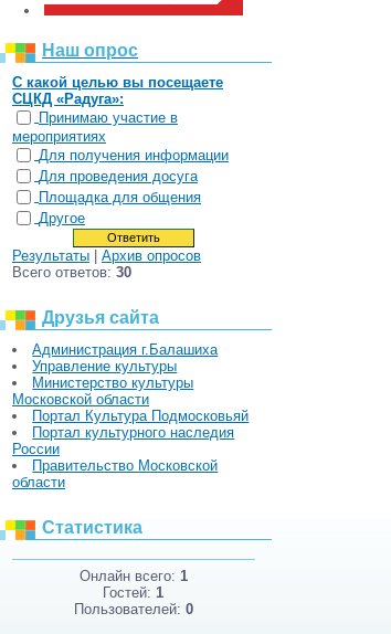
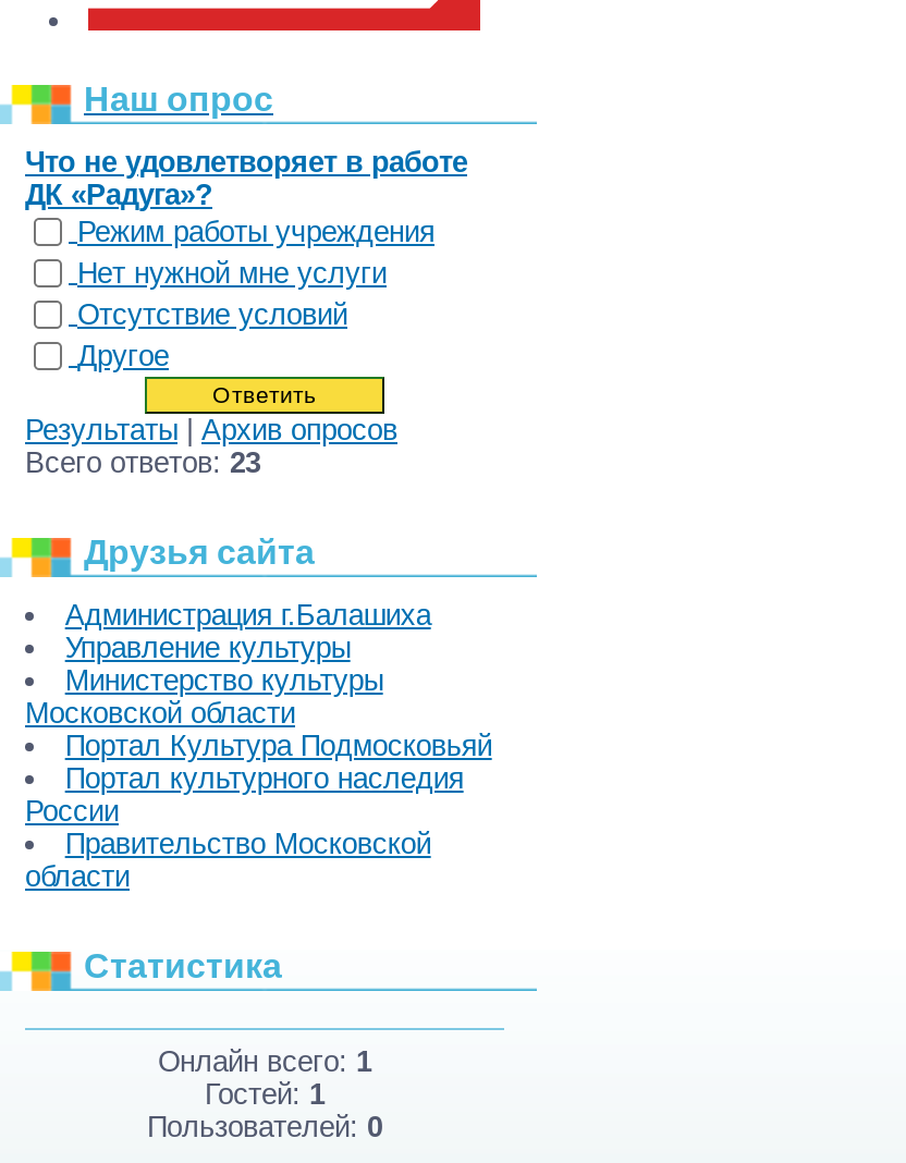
- С какой целью вы посещаете
- СЦКД «Радуга»:
- Принимаю участие в
- мероприятиях
- Для получения информации
- Для проведения досуга
- Площадка для общения
+ Что не удовлетворяет в работе
+ ДК «Радуга»?
+ Режим работы учреждения
+ Нет нужной мне услуги
+ Отсутствие условий

- Всего ответов:30
+ Всего ответов:23
